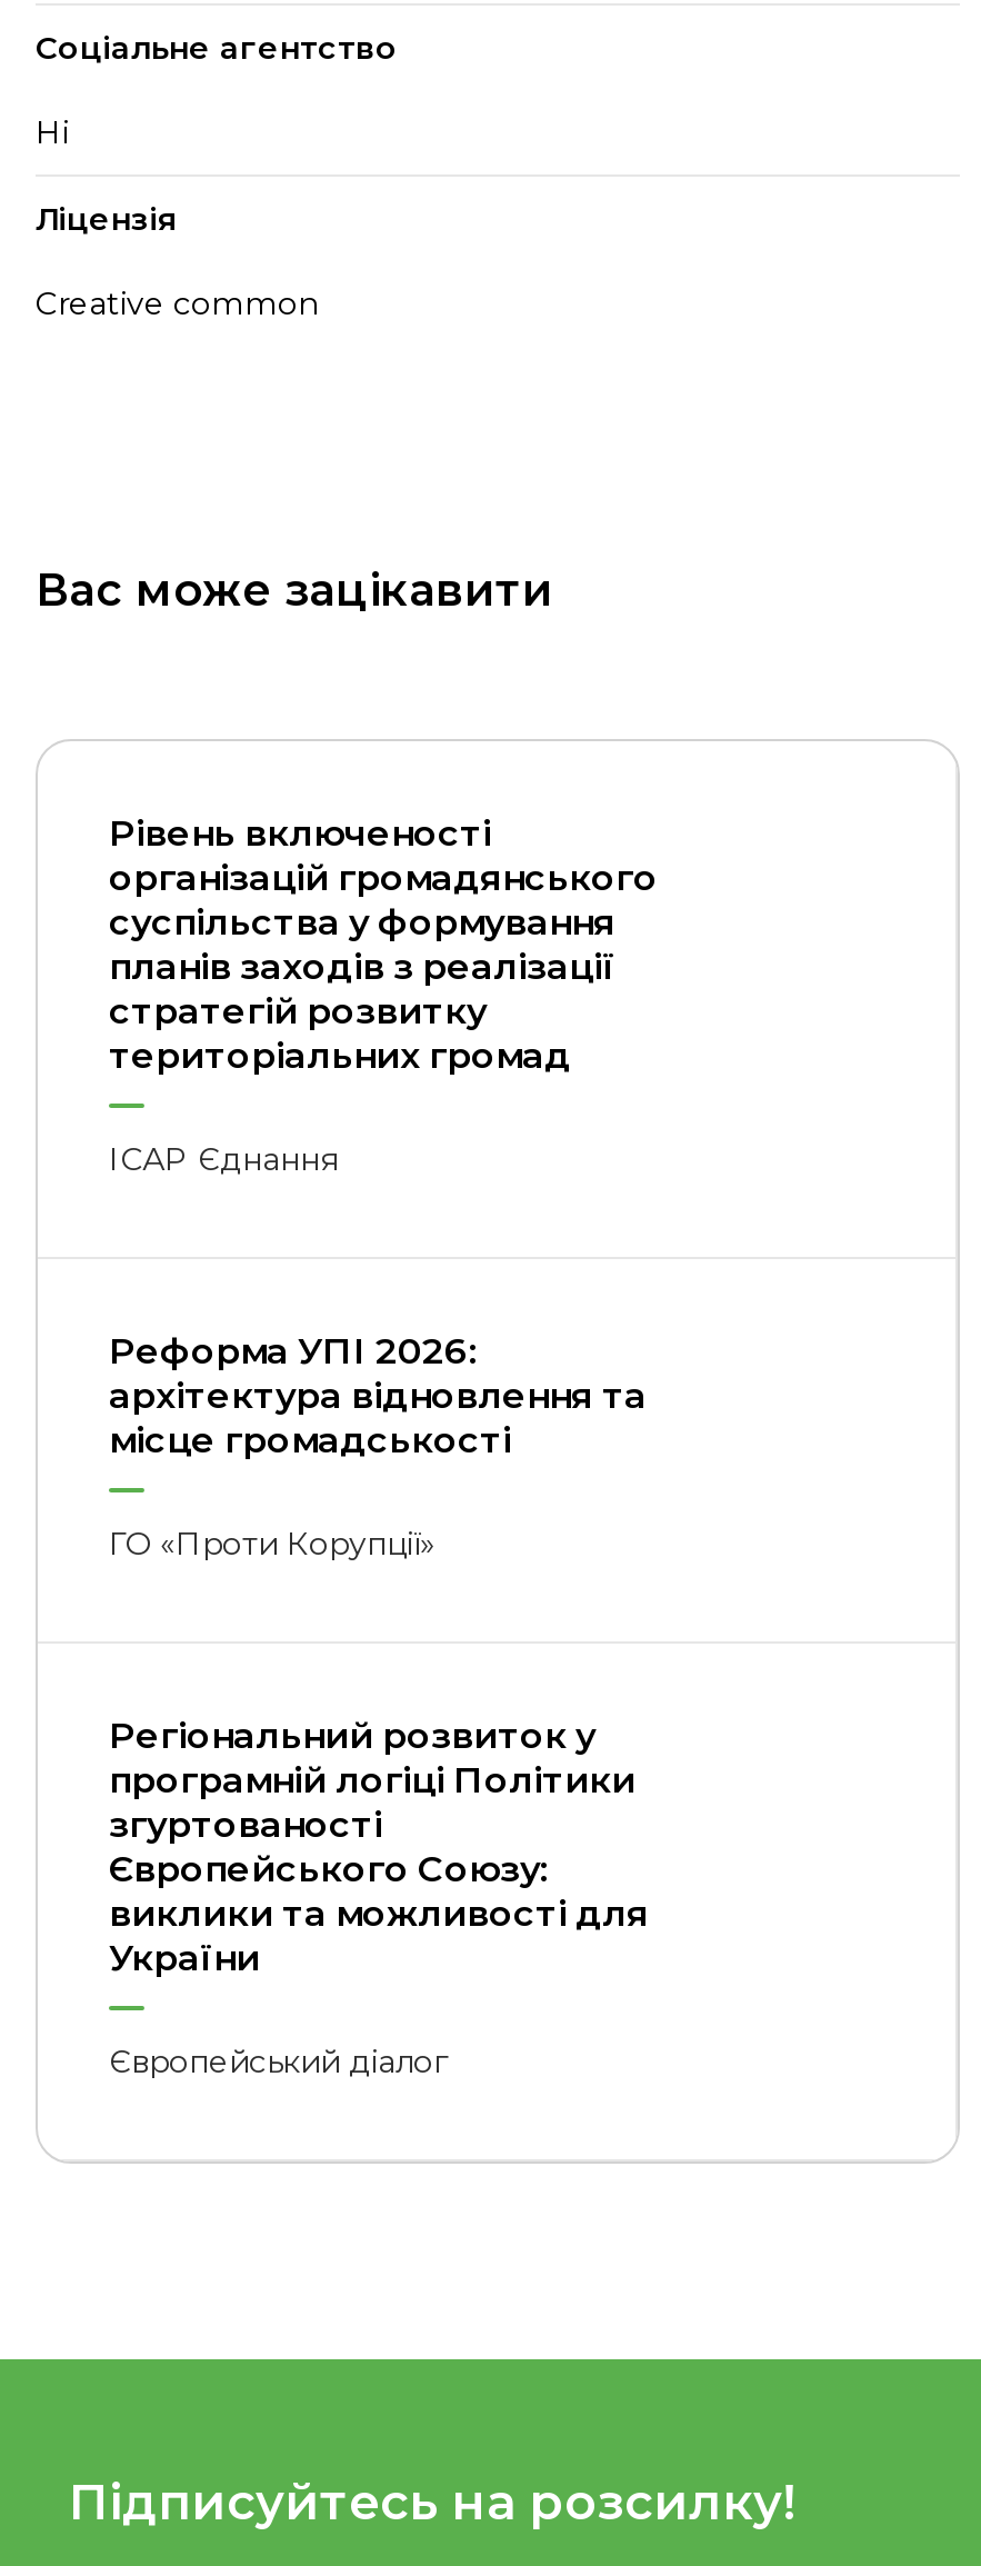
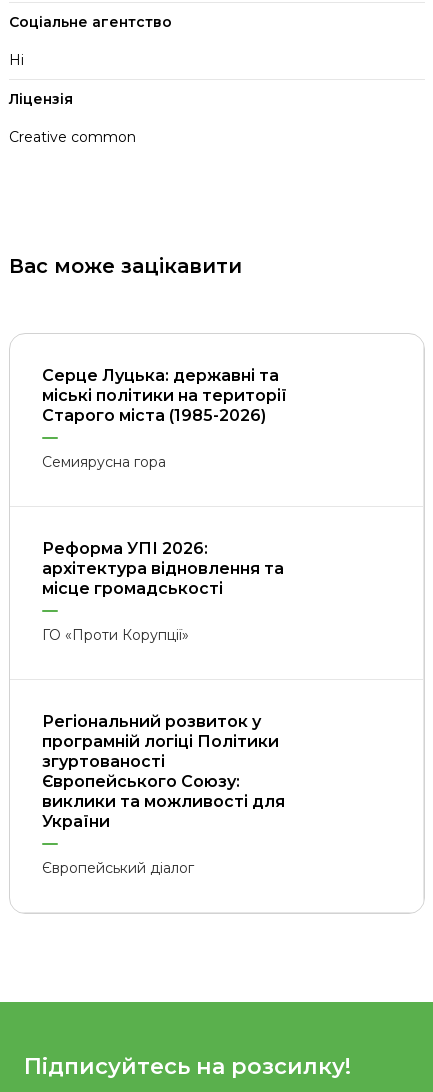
- Рівень включеності
- організацій громадянського
- суспільства у формування
- планів заходів з реалізації
- стратегій розвитку
- територіальних громад
+ Серце Луцька: державні та
+ міські політики на території
+ Старого міста (1985-2026)

- ІСАР Єднання
+ Семиярусна гора
